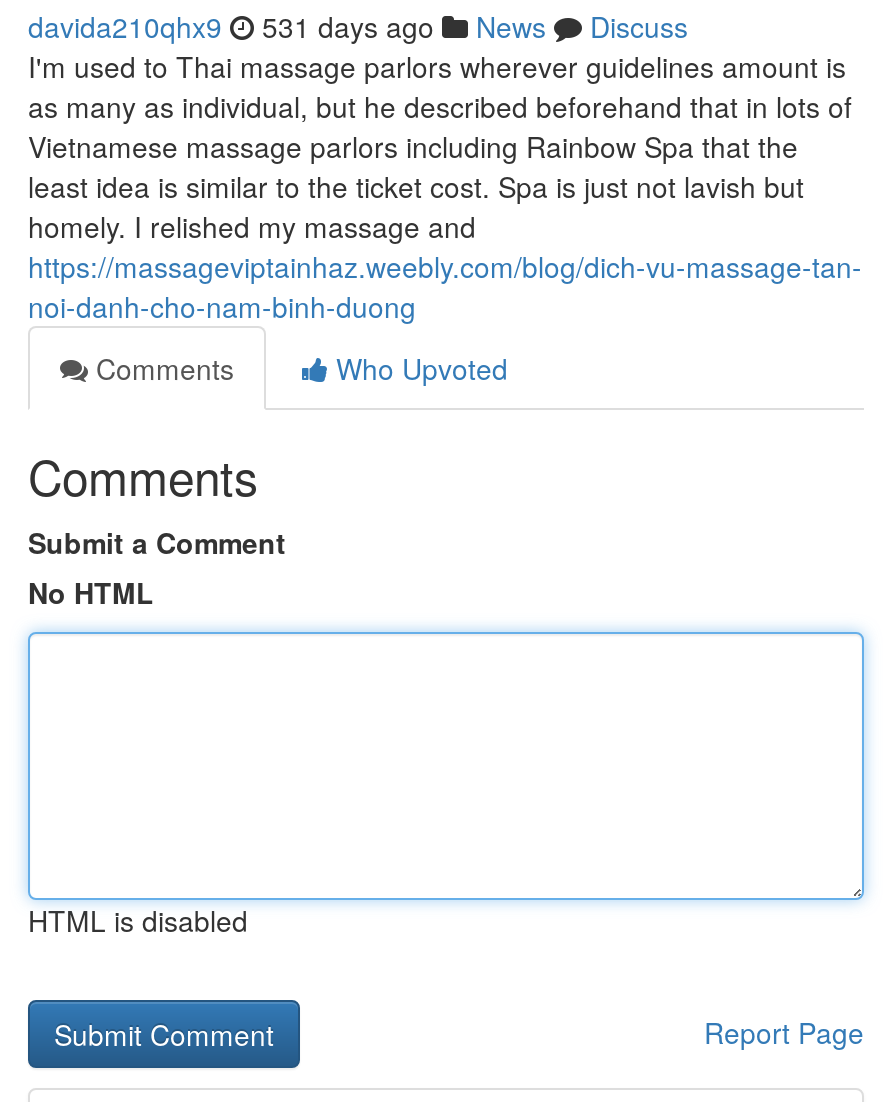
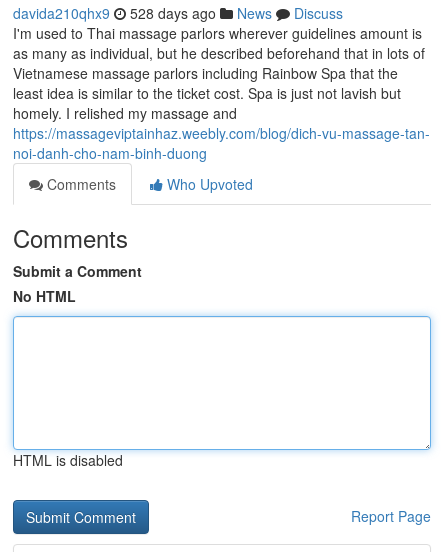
- davida210qhx9 531 days ago News Discuss
+ davida210qhx9 528 days ago News Discuss
